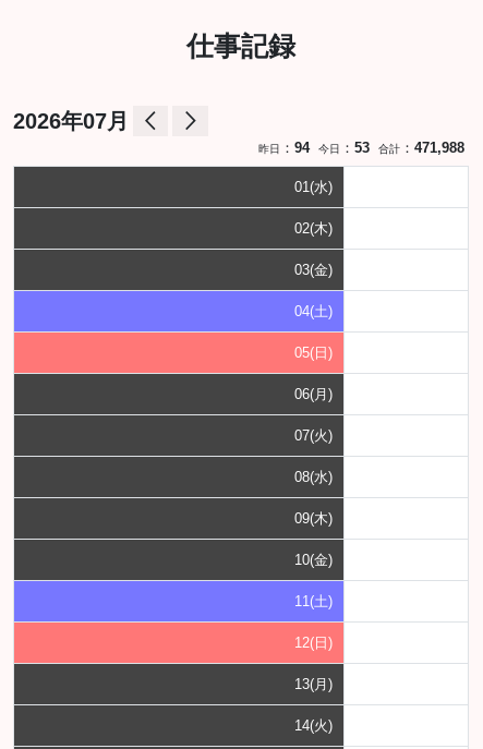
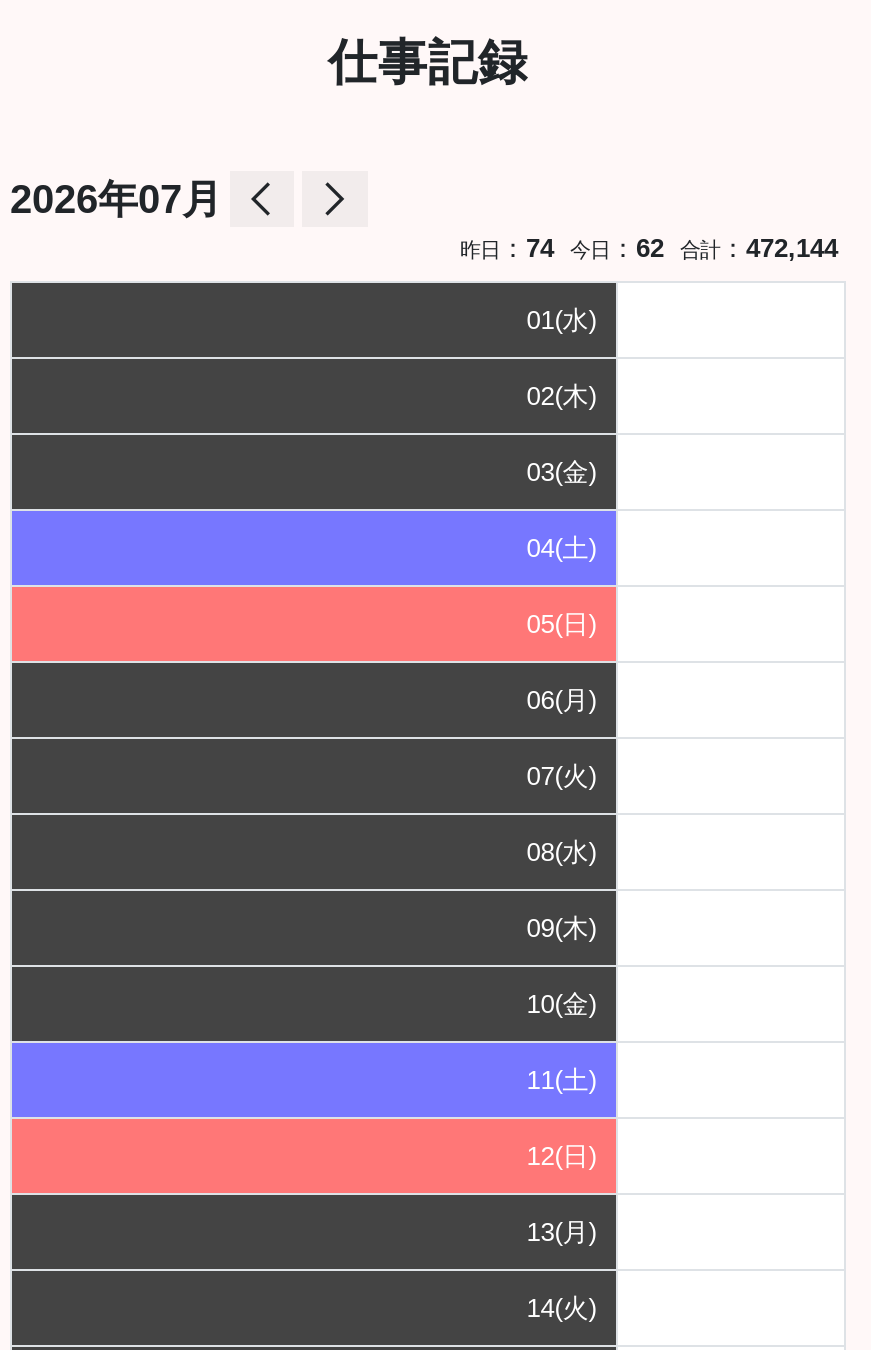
- 昨日：94
+ 昨日：74

- 今日：53
+ 今日：62

- 合計：471,988
+ 合計：472,144
